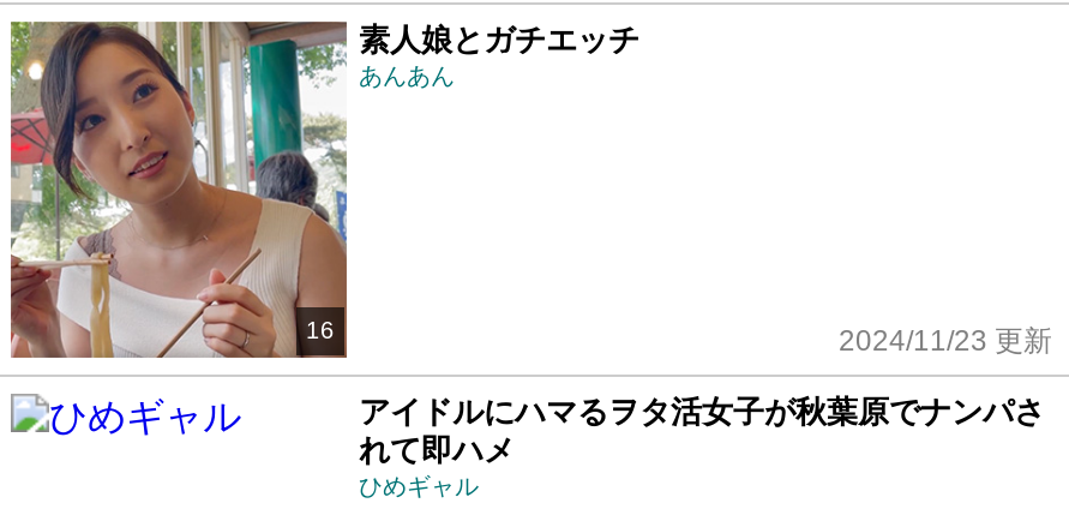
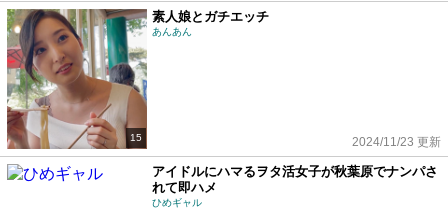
- 16
+ 15
